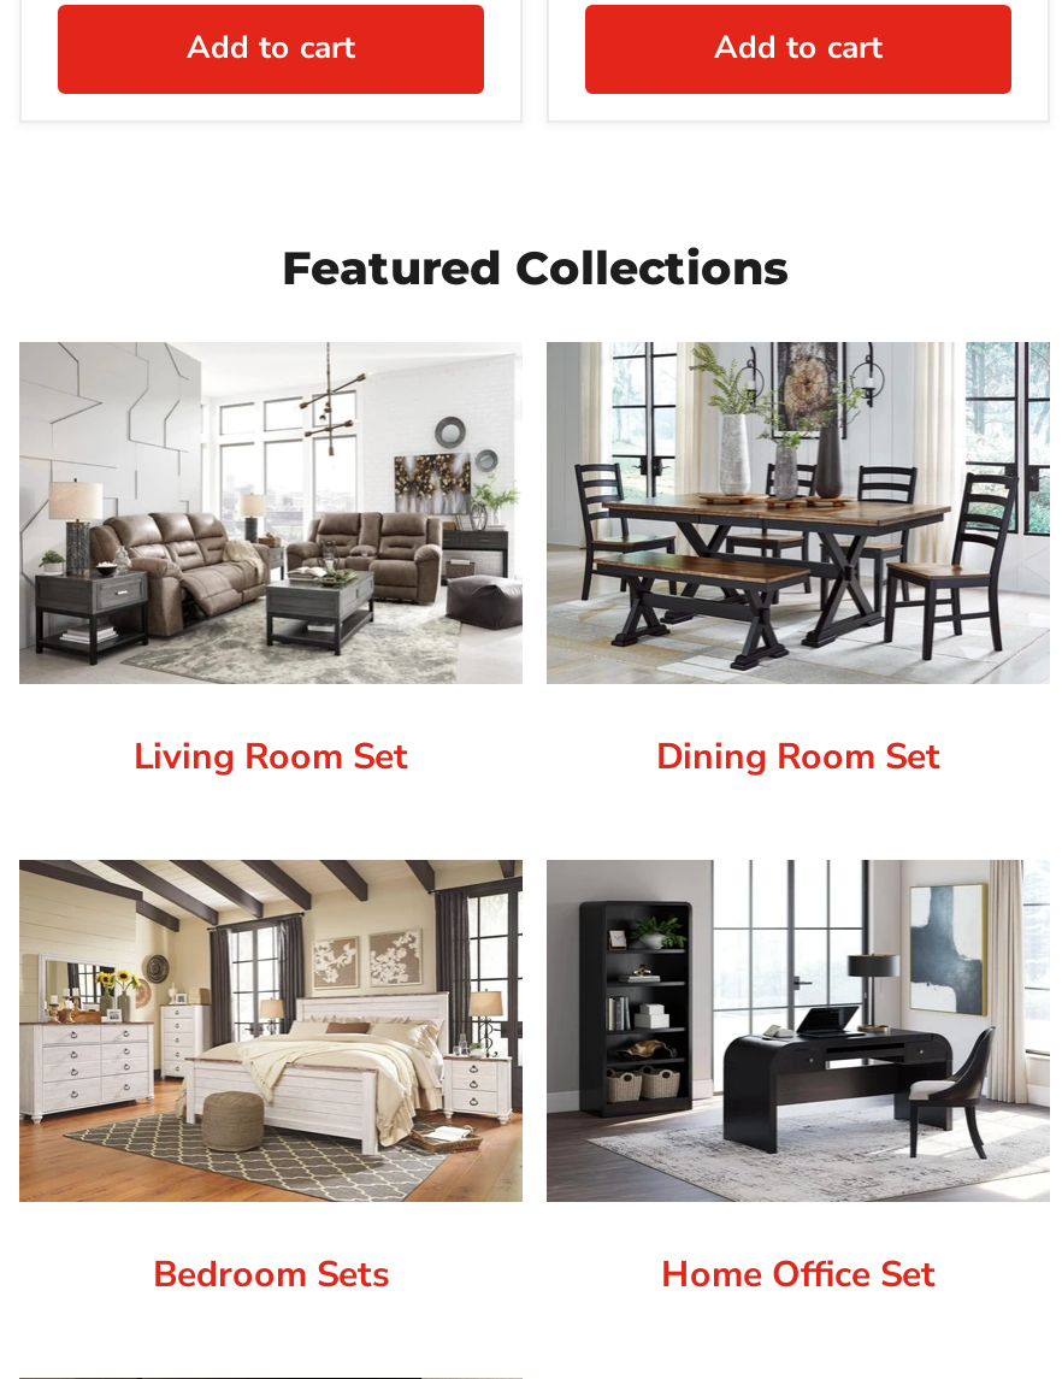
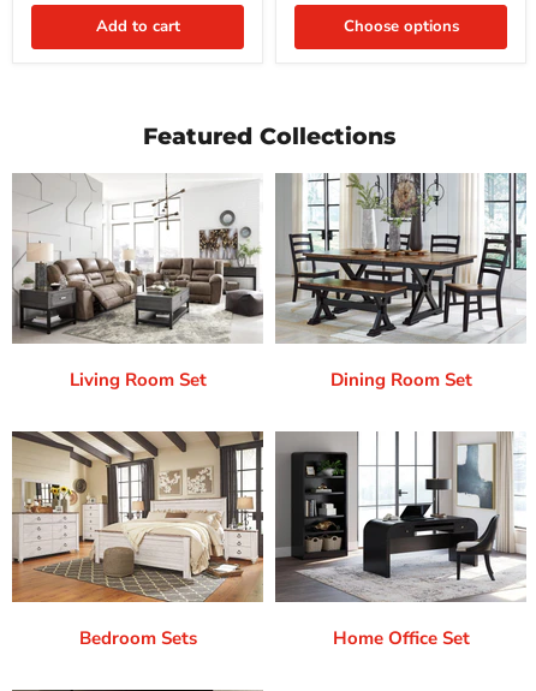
- Add to cart
+ Choose options
